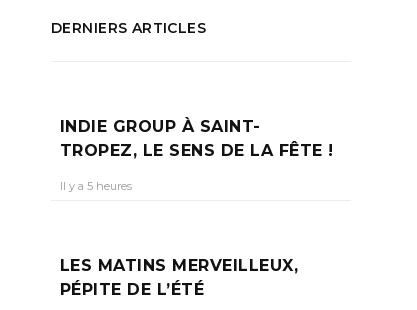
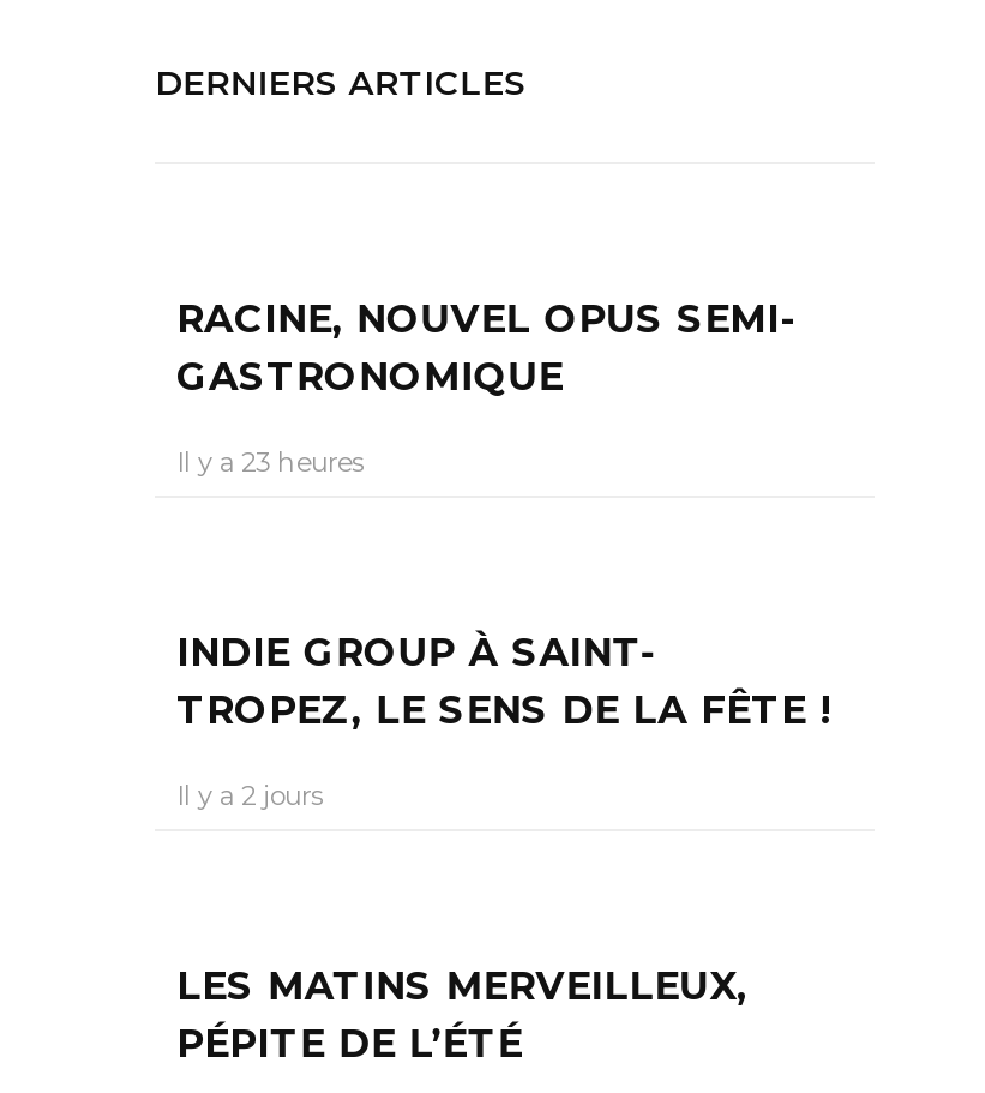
+ RACINE, NOUVEL OPUS SEMI-
+ GASTRONOMIQUE
+ Il y a 23 heures

- Il y a 5 heures
+ Il y a 2 jours
